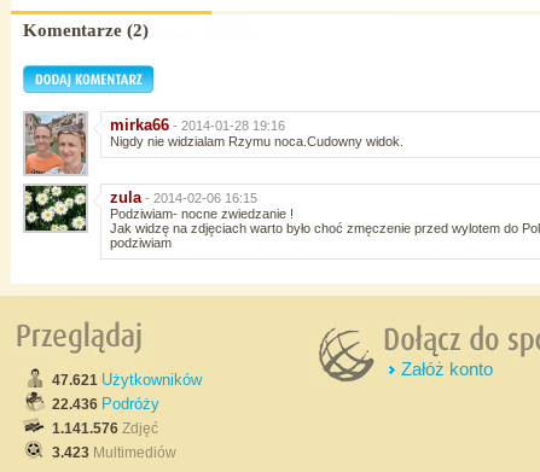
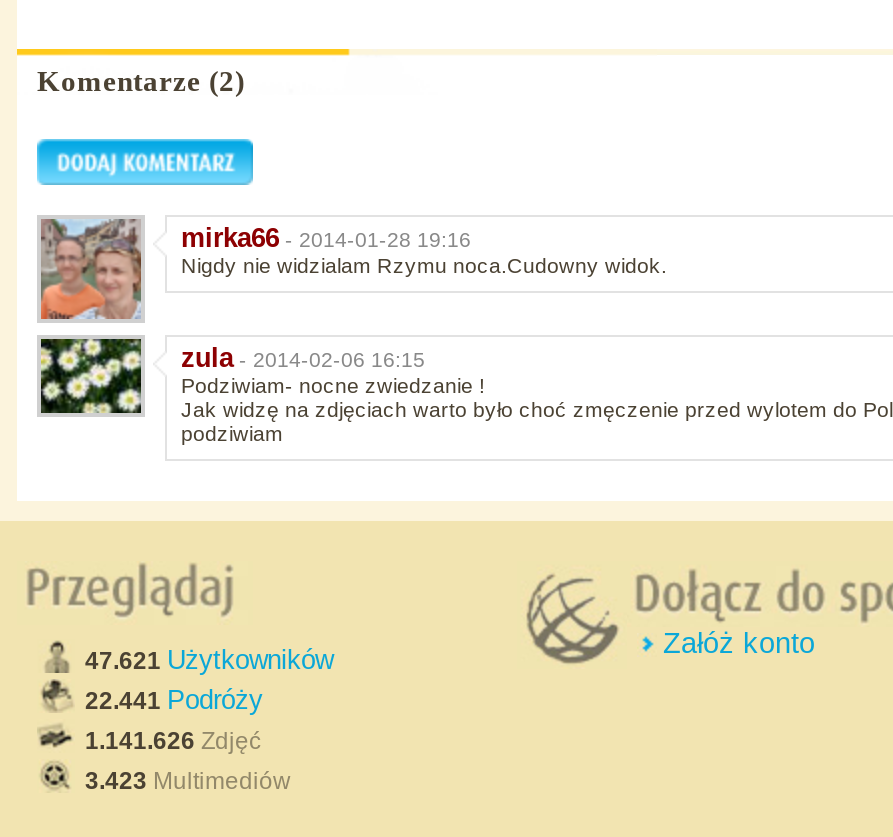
- 22.436 Podróży
+ 22.441 Podróży

- 1.141.576 Zdjęć
+ 1.141.626 Zdjęć
